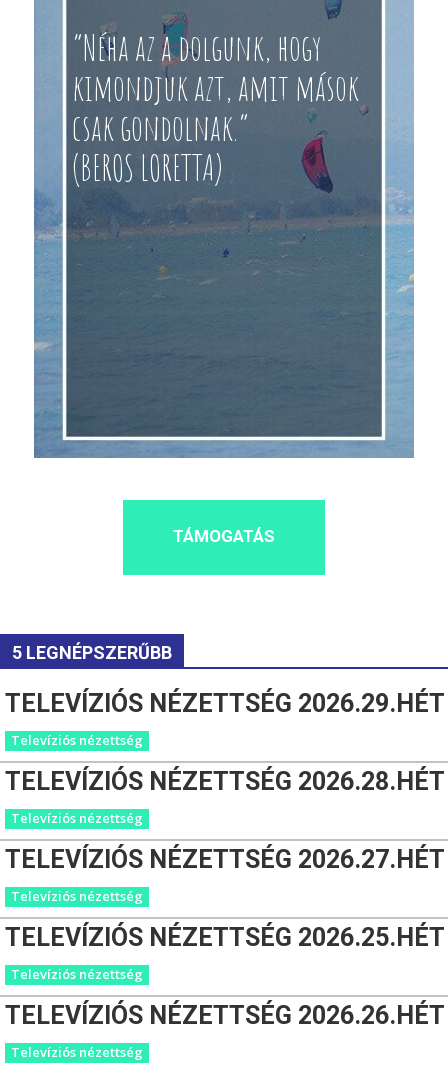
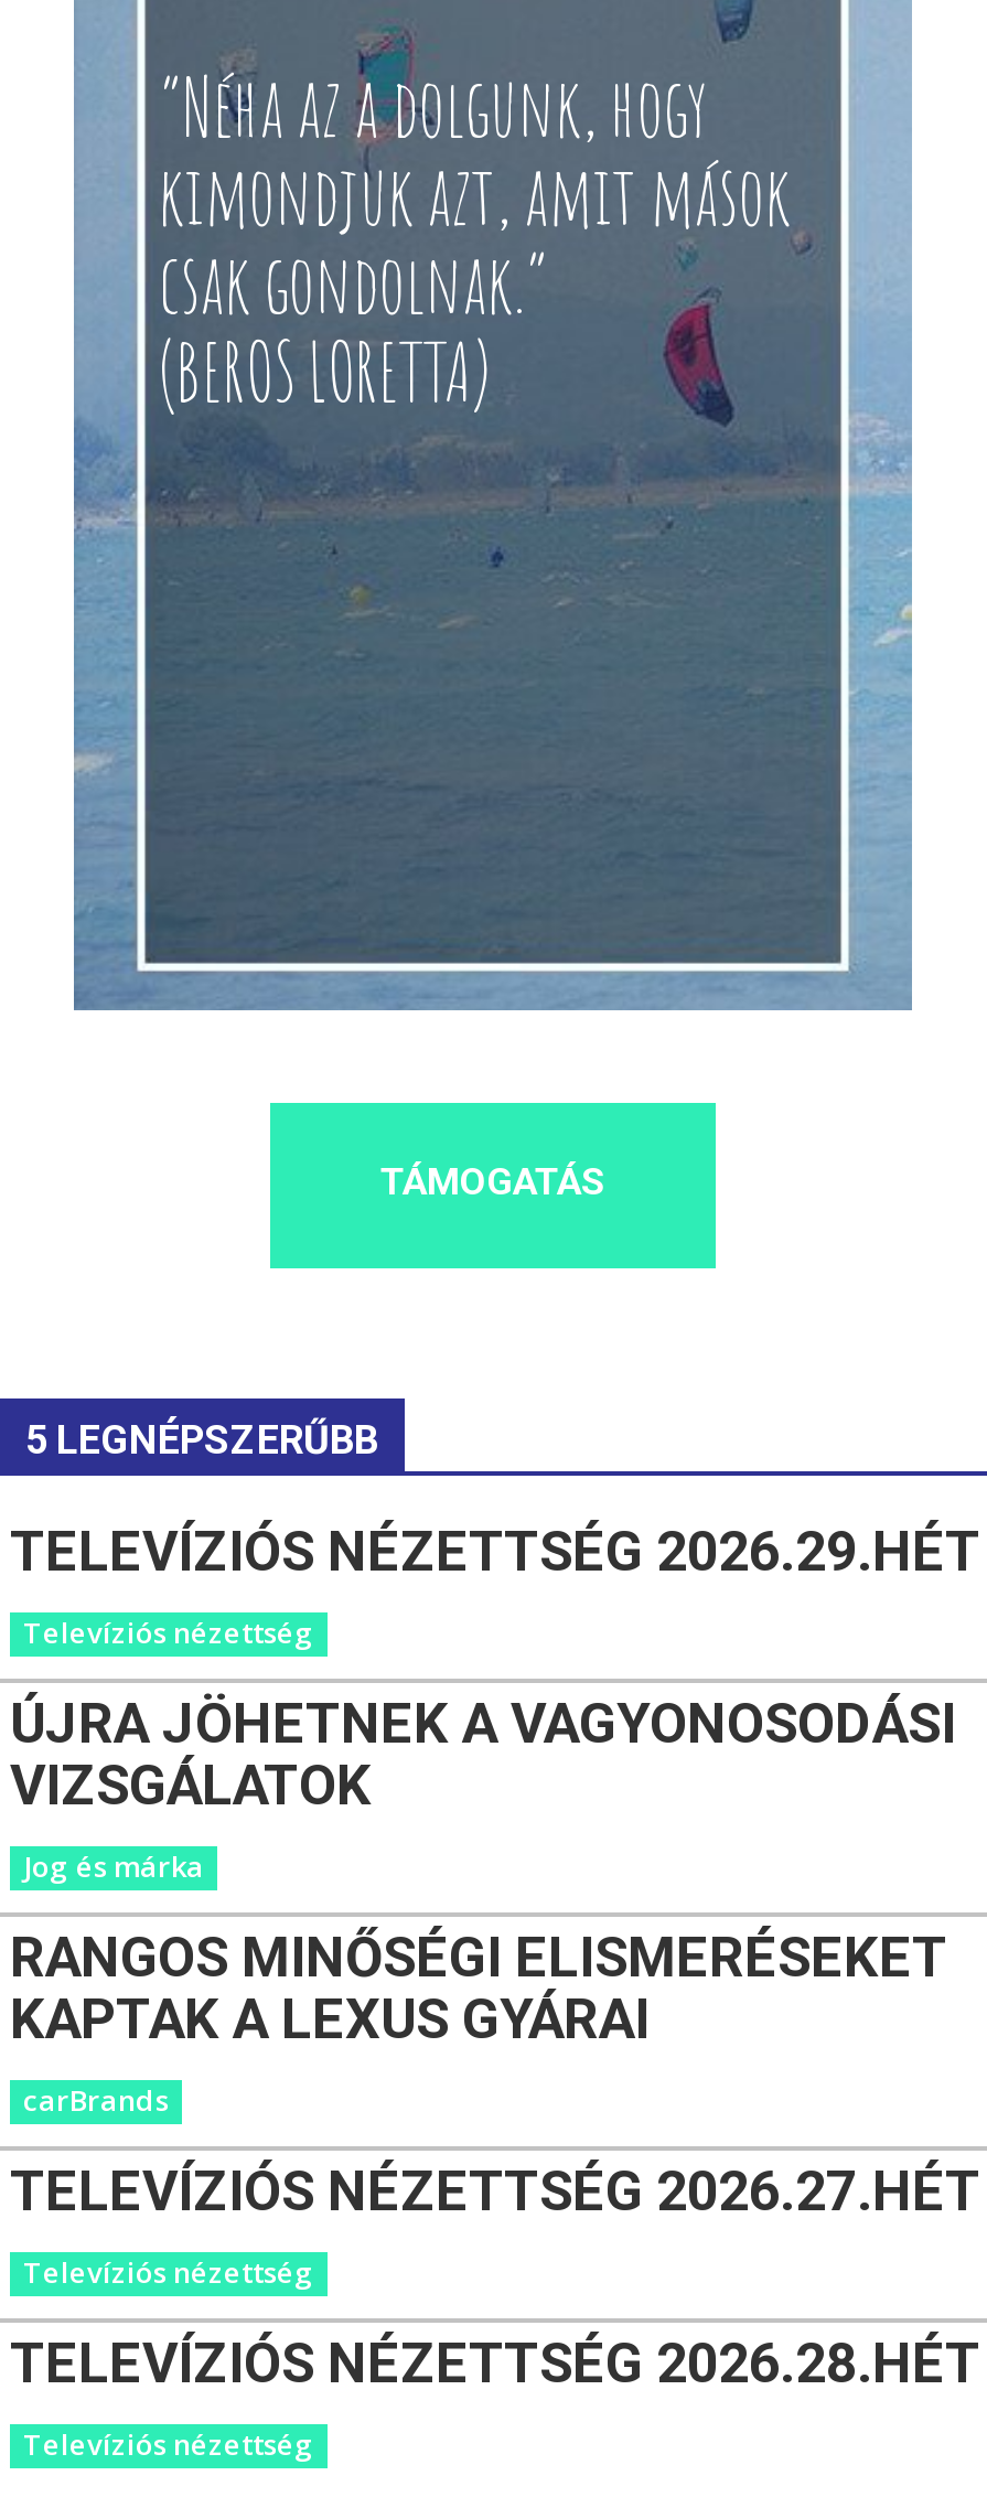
moved down: TELEVÍZIÓS NÉZETTSÉG 2026.28.HÉT

- Televíziós nézettség
+ ÚJRA JÖHETNEK A VAGYONOSODÁSI
+ VIZSGÁLATOK
+ Jog és márka
+ RANGOS MINŐSÉGI ELISMERÉSEKET
+ KAPTAK A LEXUS GYÁRAI
+ carBrands

moved down: TELEVÍZIÓS NÉZETTSÉG 2026.27.HÉT | Televíziós nézettség

- TELEVÍZIÓS NÉZETTSÉG 2026.25.HÉT
- Televíziós nézettség
- TELEVÍZIÓS NÉZETTSÉG 2026.26.HÉT
